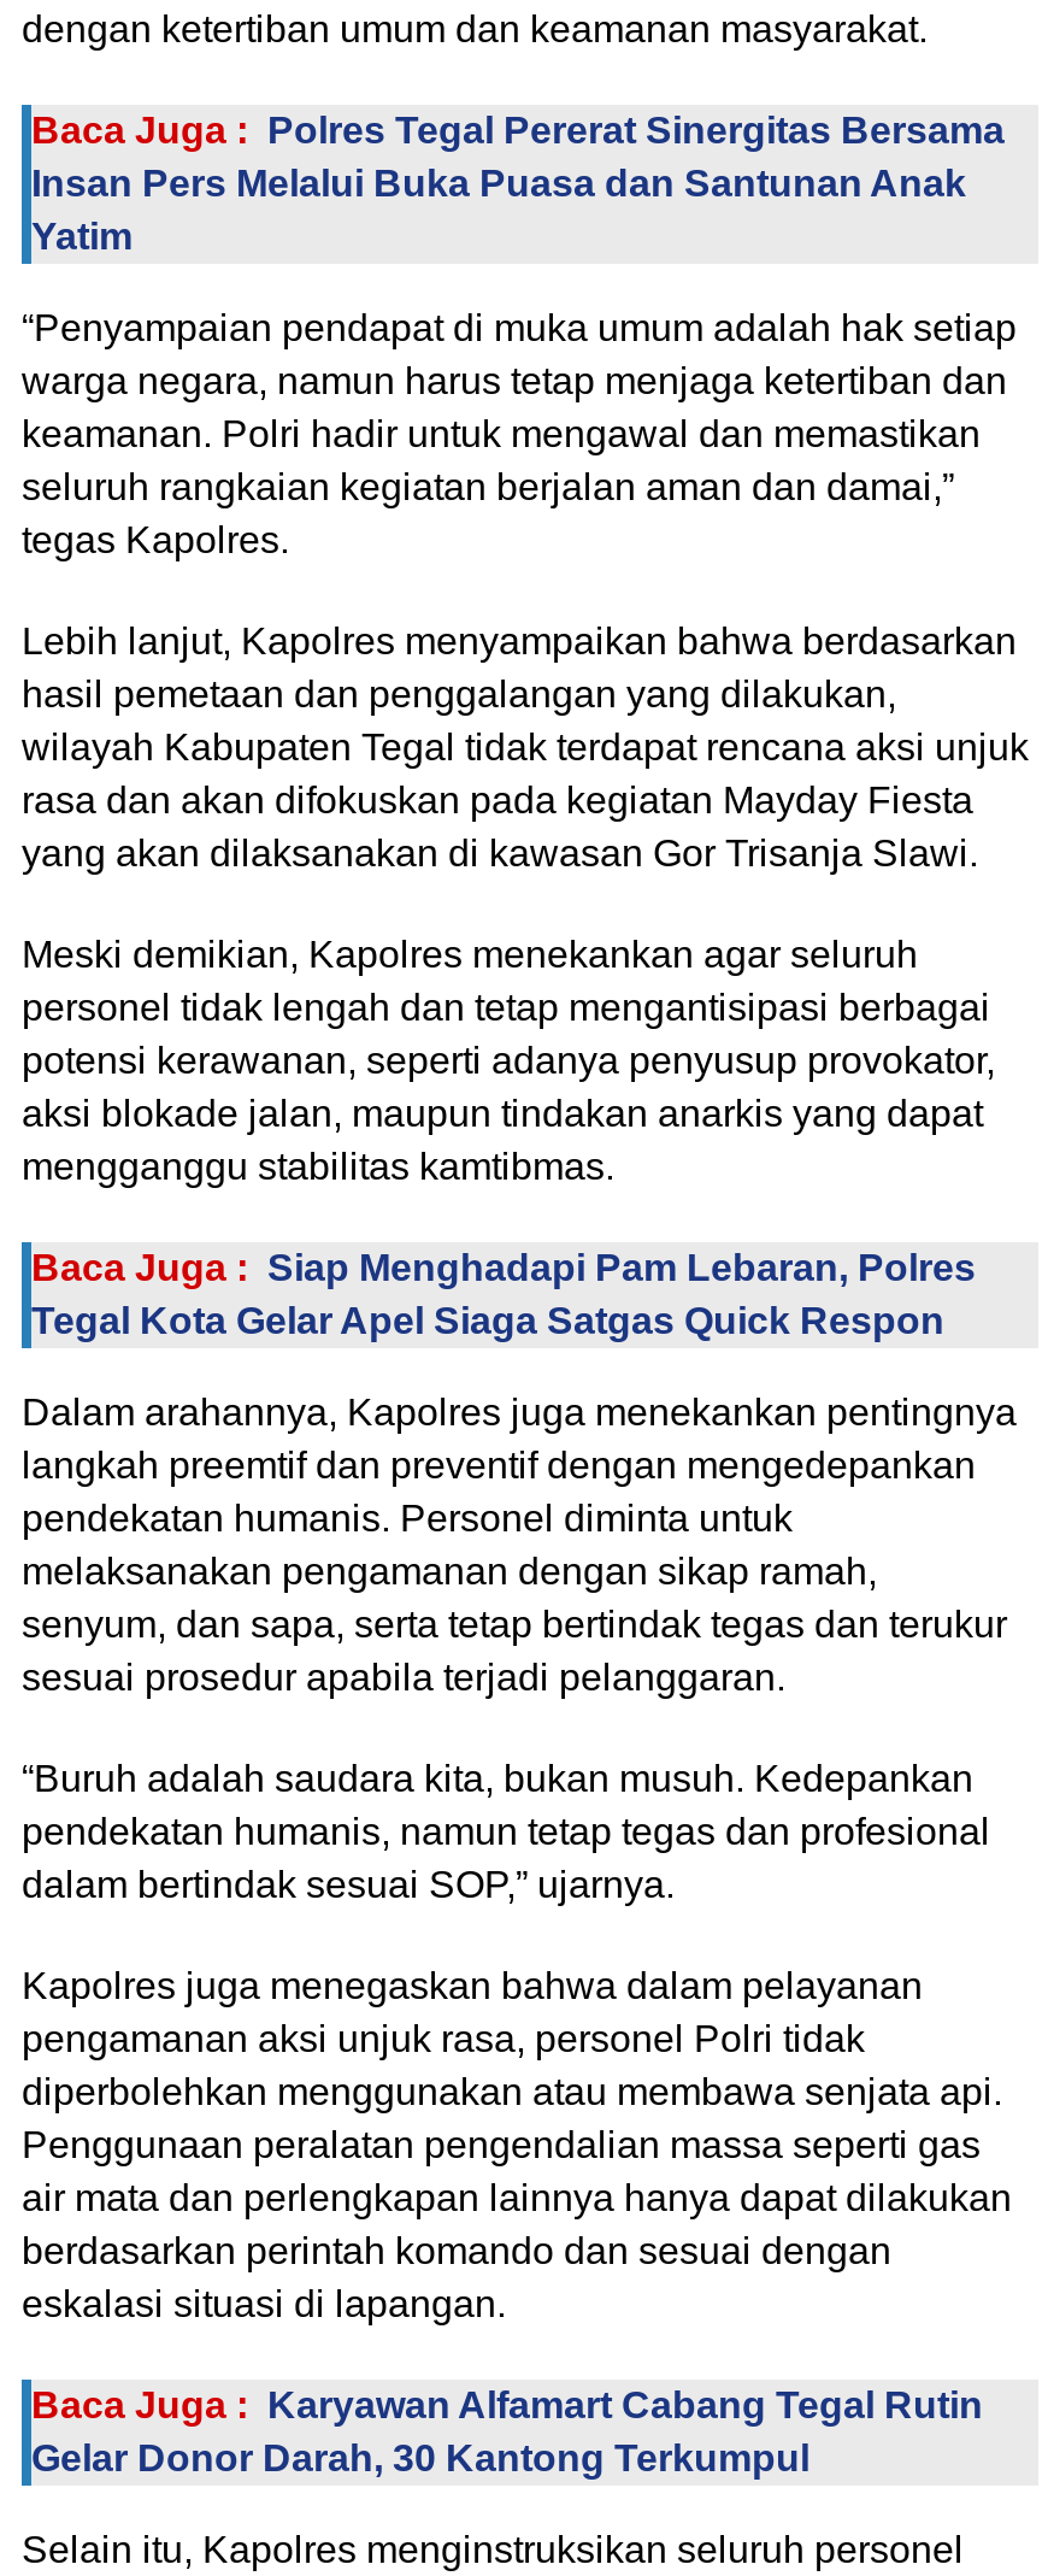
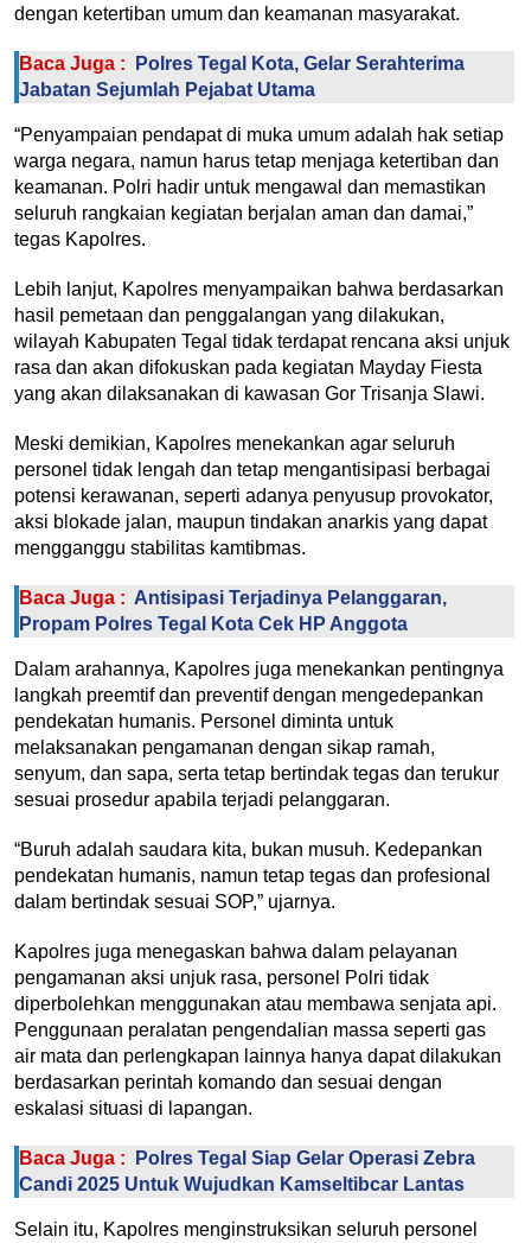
- Baca Juga : Polres Tegal Pererat Sinergitas Bersama
- Insan Pers Melalui Buka Puasa dan Santunan Anak
- Yatim
+ Baca Juga : Polres Tegal Kota, Gelar Serahterima
+ Jabatan Sejumlah Pejabat Utama

- Baca Juga : Siap Menghadapi Pam Lebaran, Polres
- Tegal Kota Gelar Apel Siaga Satgas Quick Respon
+ Baca Juga : Antisipasi Terjadinya Pelanggaran,
+ Propam Polres Tegal Kota Cek HP Anggota

- Baca Juga : Karyawan Alfamart Cabang Tegal Rutin
- Gelar Donor Darah, 30 Kantong Terkumpul
+ Baca Juga : Polres Tegal Siap Gelar Operasi Zebra
+ Candi 2025 Untuk Wujudkan Kamseltibcar Lantas
